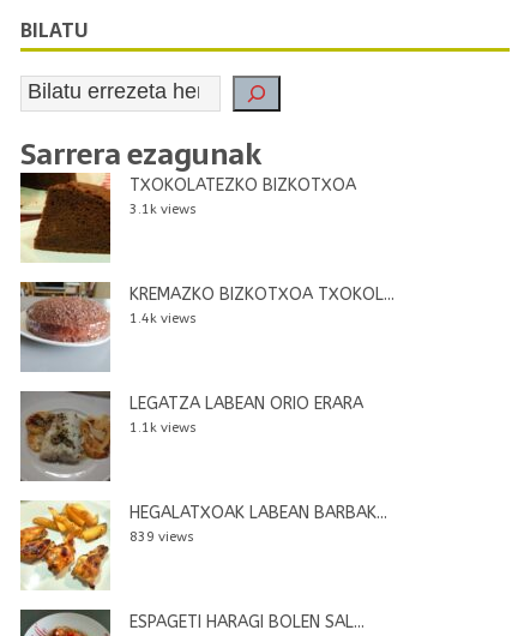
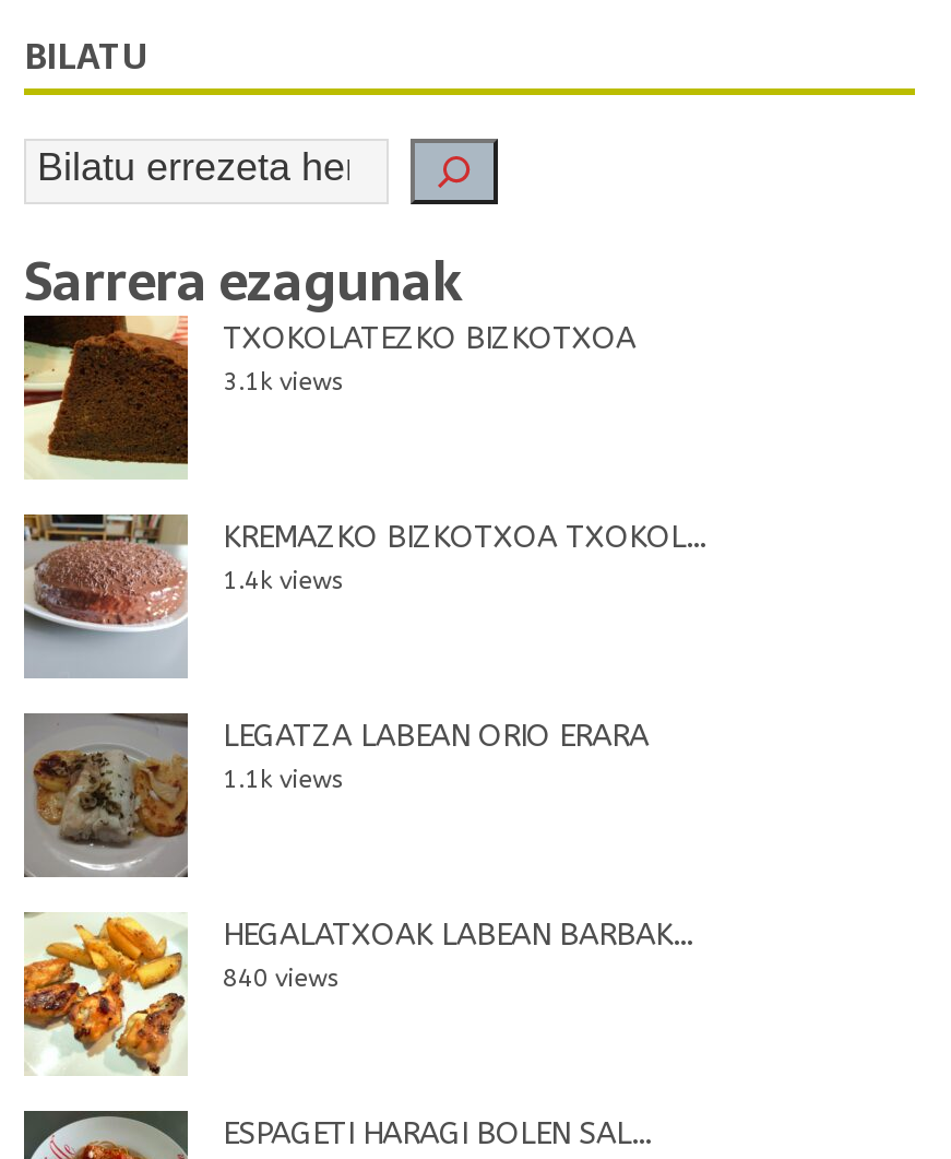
- 839 views
+ 840 views
